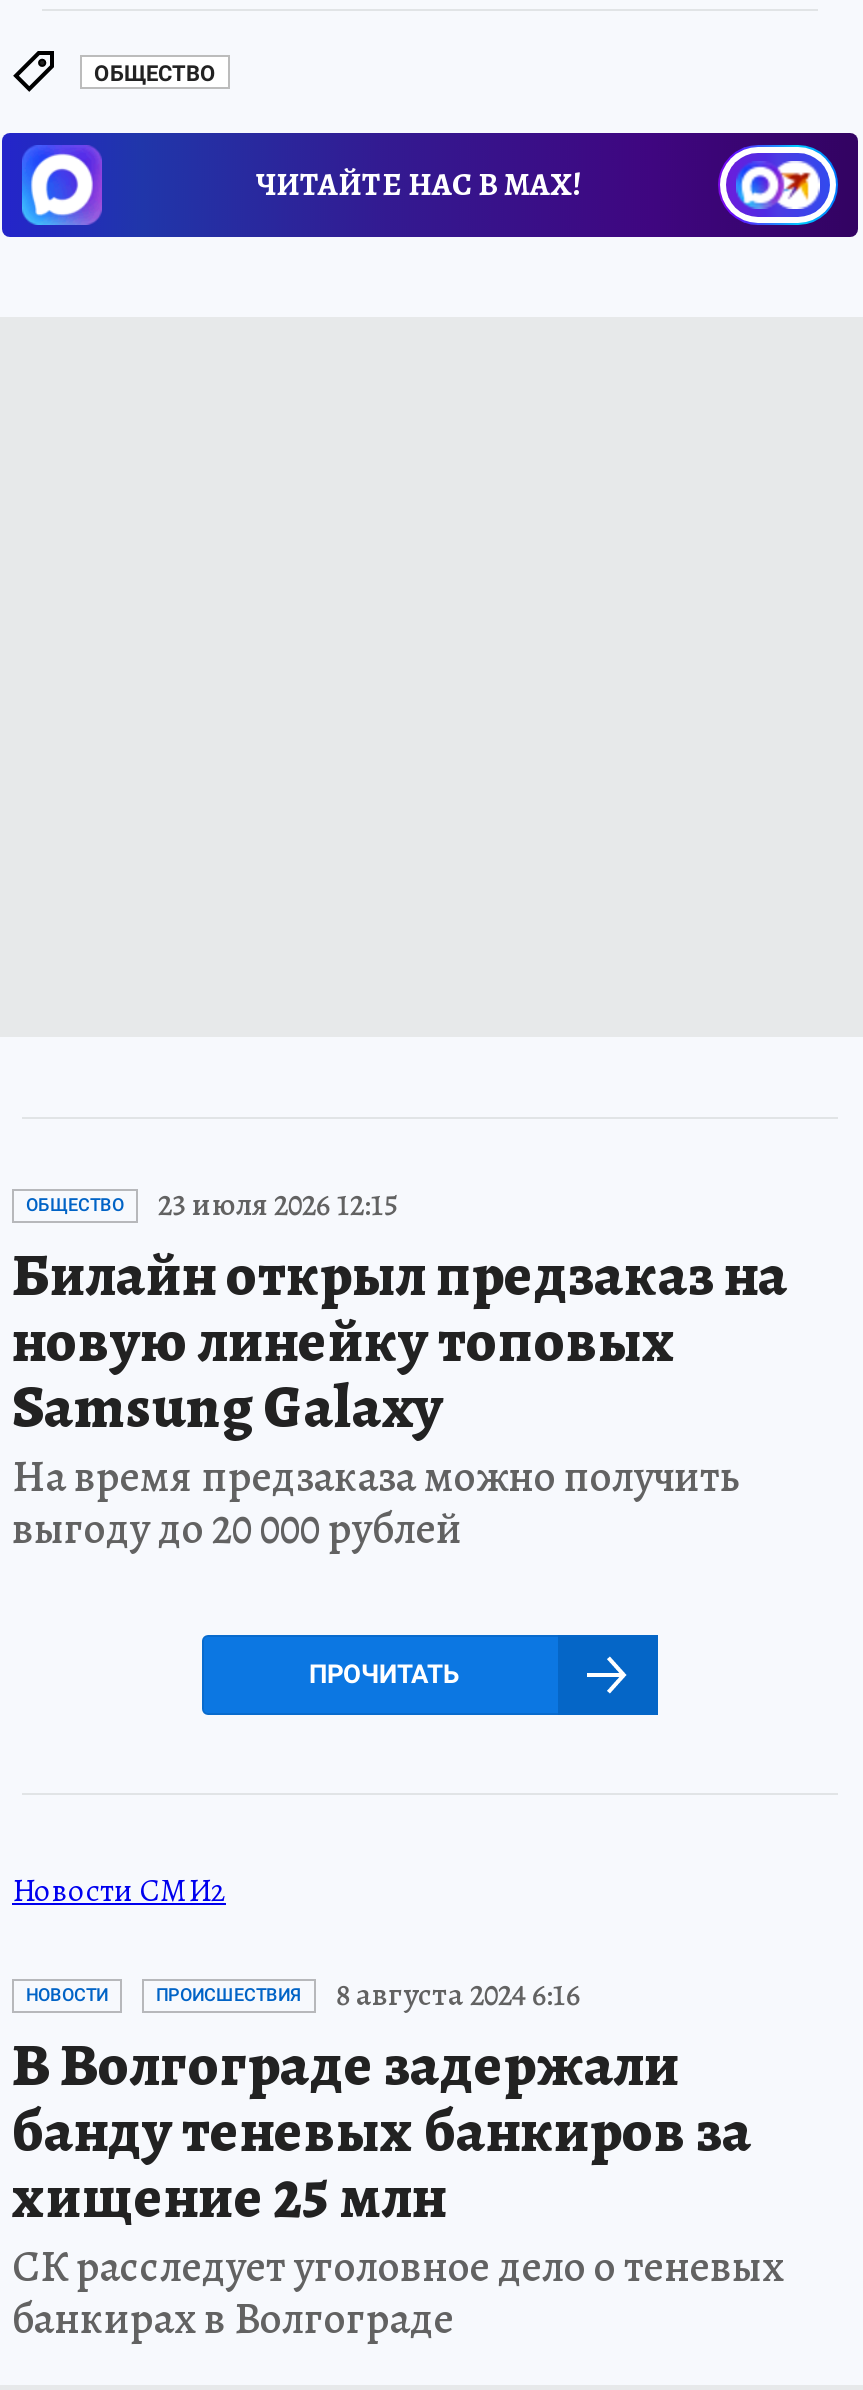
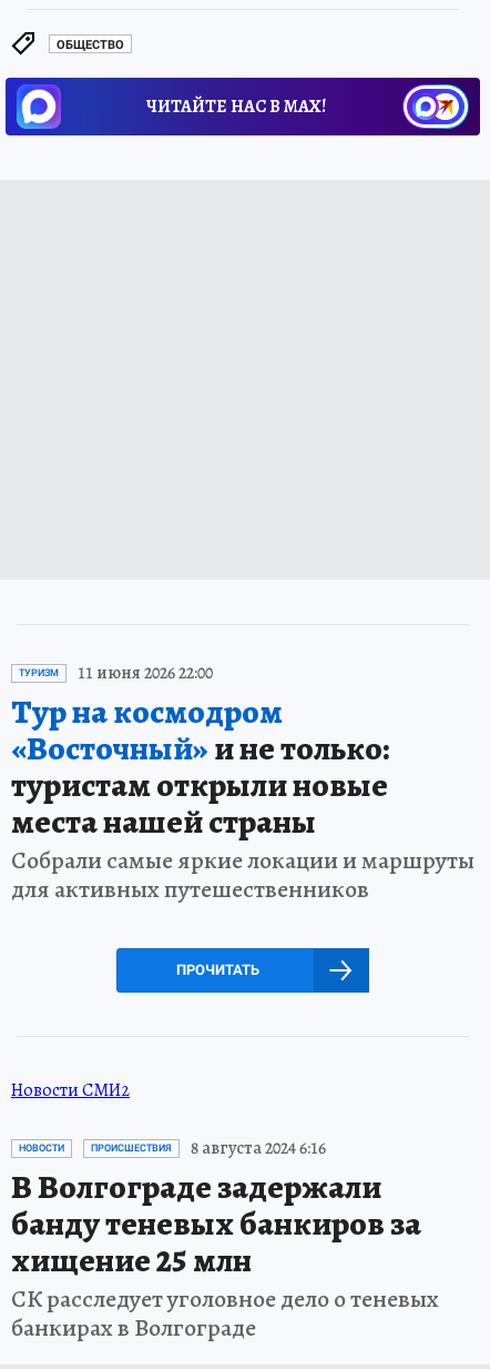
- ОБЩЕСТВО
- 23 июля 2026 12:15
- Билайн открыл предзаказ на
- новую линейку топовых
- Samsung Galaxy
- На время предзаказа можно получить
- выгоду до 20 000 рублей
+ ТУРИЗМ
+ 11 июня 2026 22:00
+ Тур на космодром
+ «Восточный»и не только:
+ туристам открыли новые
+ места нашей страны
+ Собрали самые яркие локации и маршруты
+ для активных путешественников
